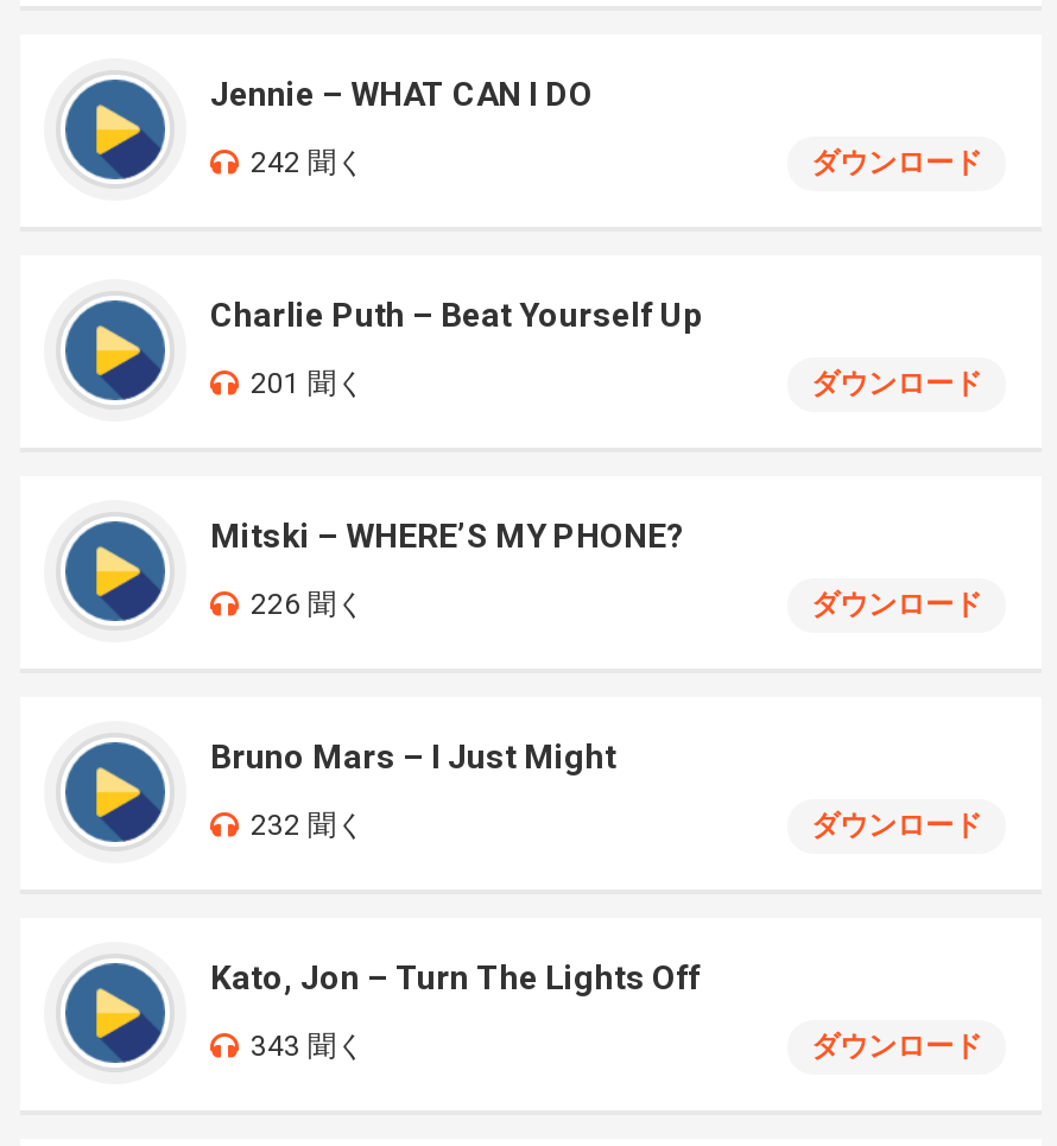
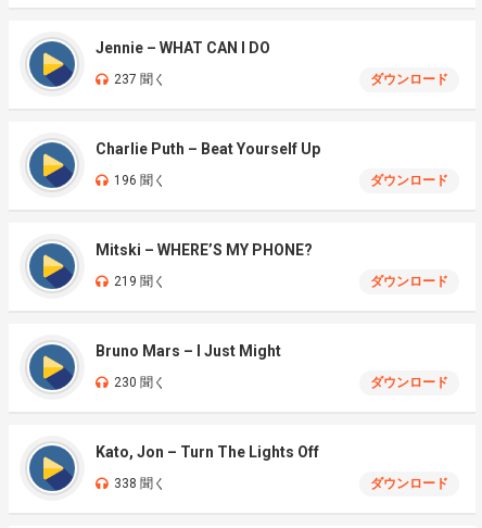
- 242 聞く
+ 237 聞く

- 201 聞く
+ 196 聞く

- 226 聞く
+ 219 聞く

- 232 聞く
+ 230 聞く

- 343 聞く
+ 338 聞く
